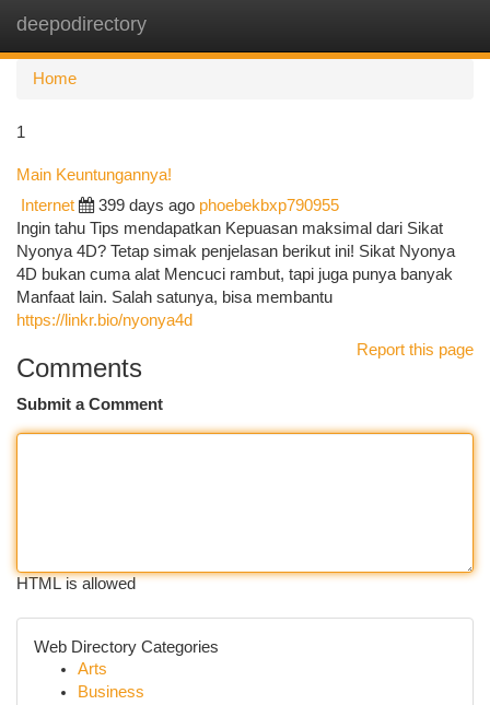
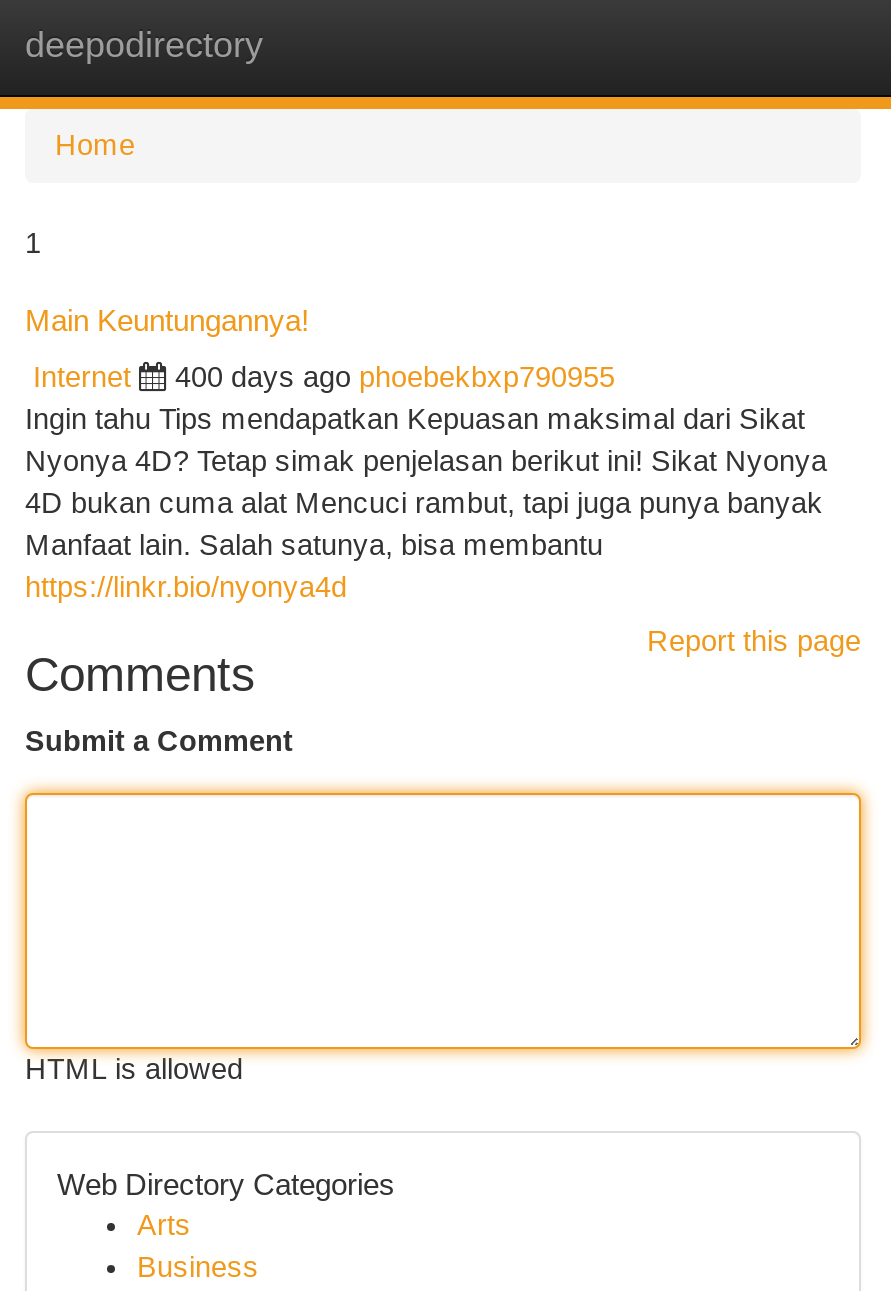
- 399 days ago phoebekbxp790955
+ 400 days ago phoebekbxp790955
